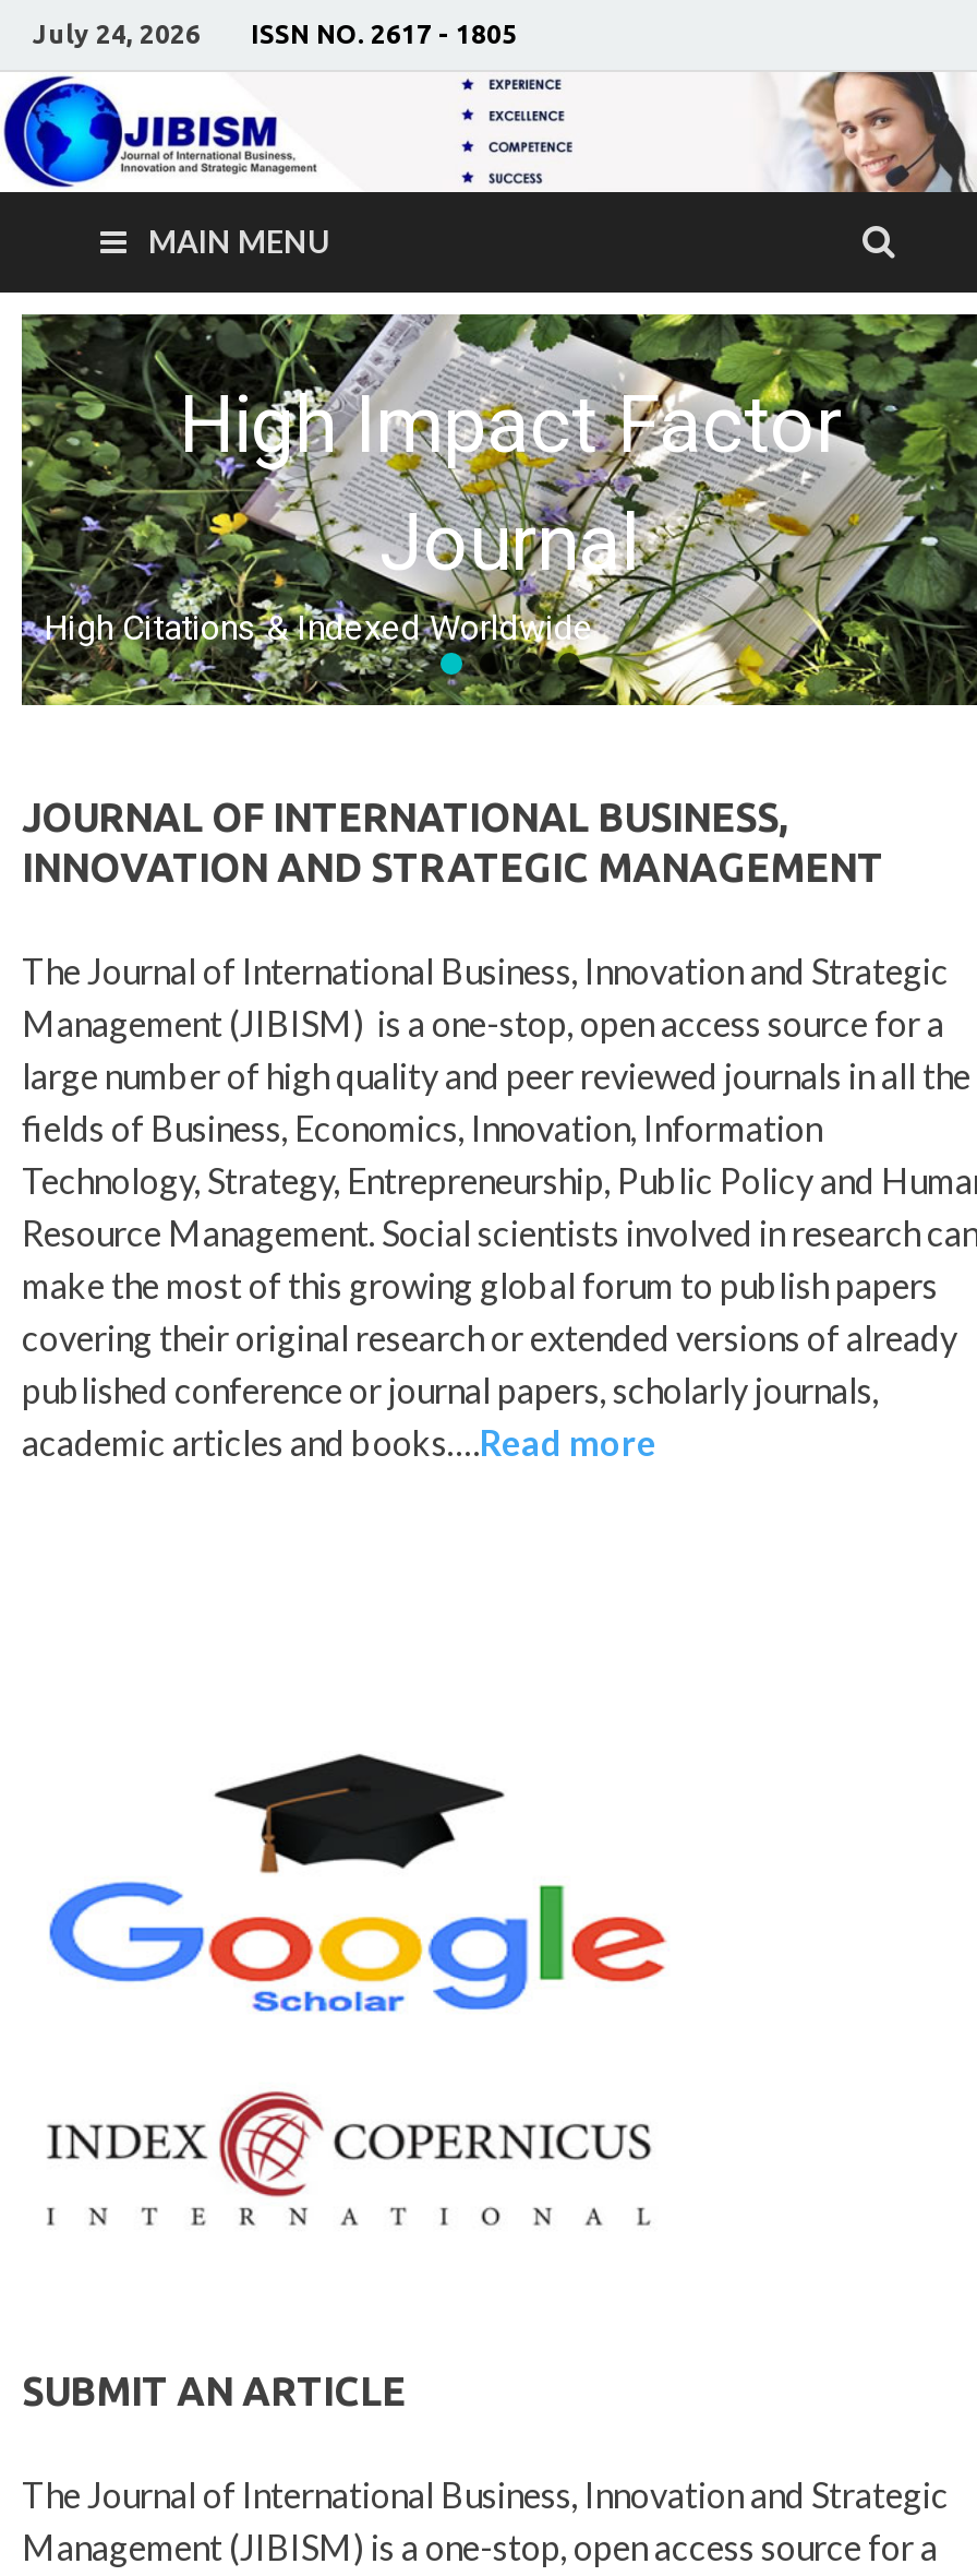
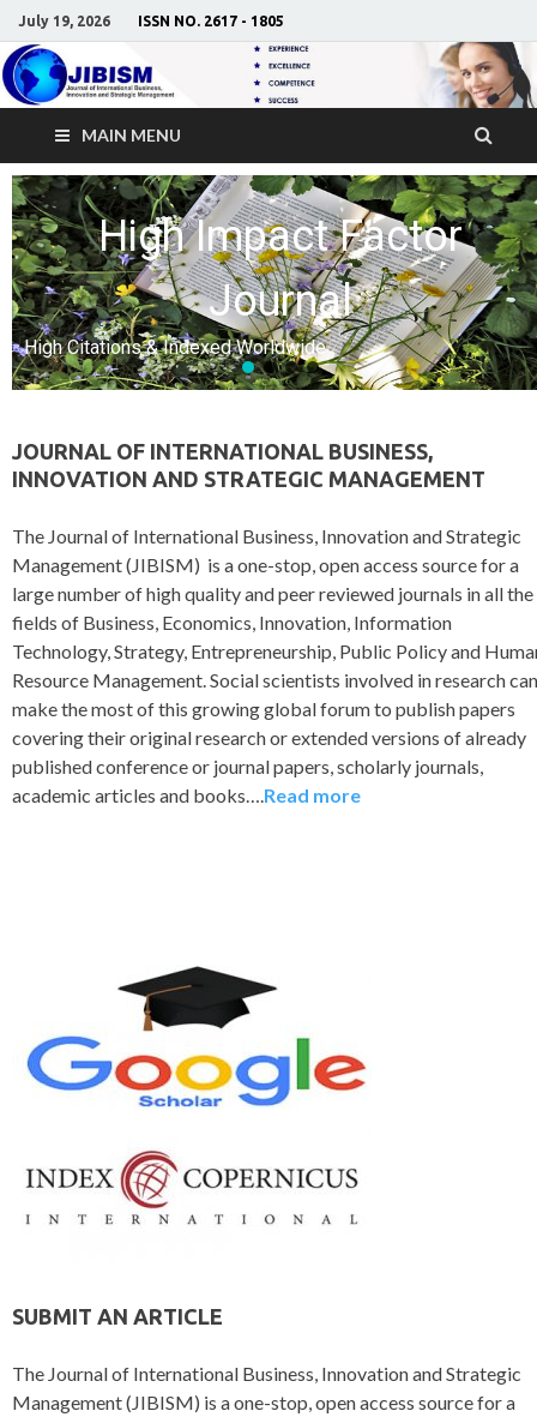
- July 24, 2026 ISSN NO. 2617 - 1805
+ July 19, 2026 ISSN NO. 2617 - 1805
